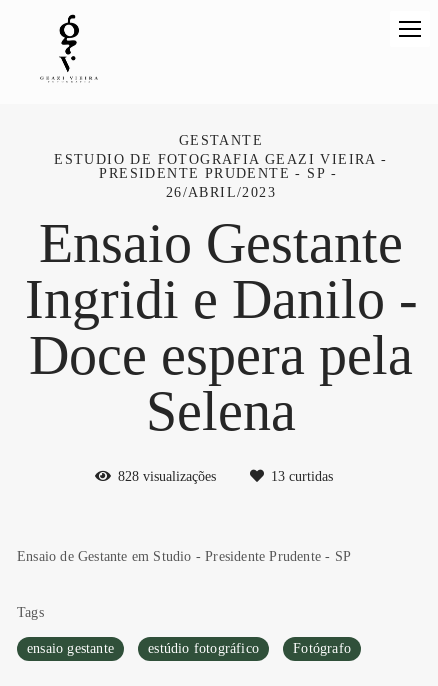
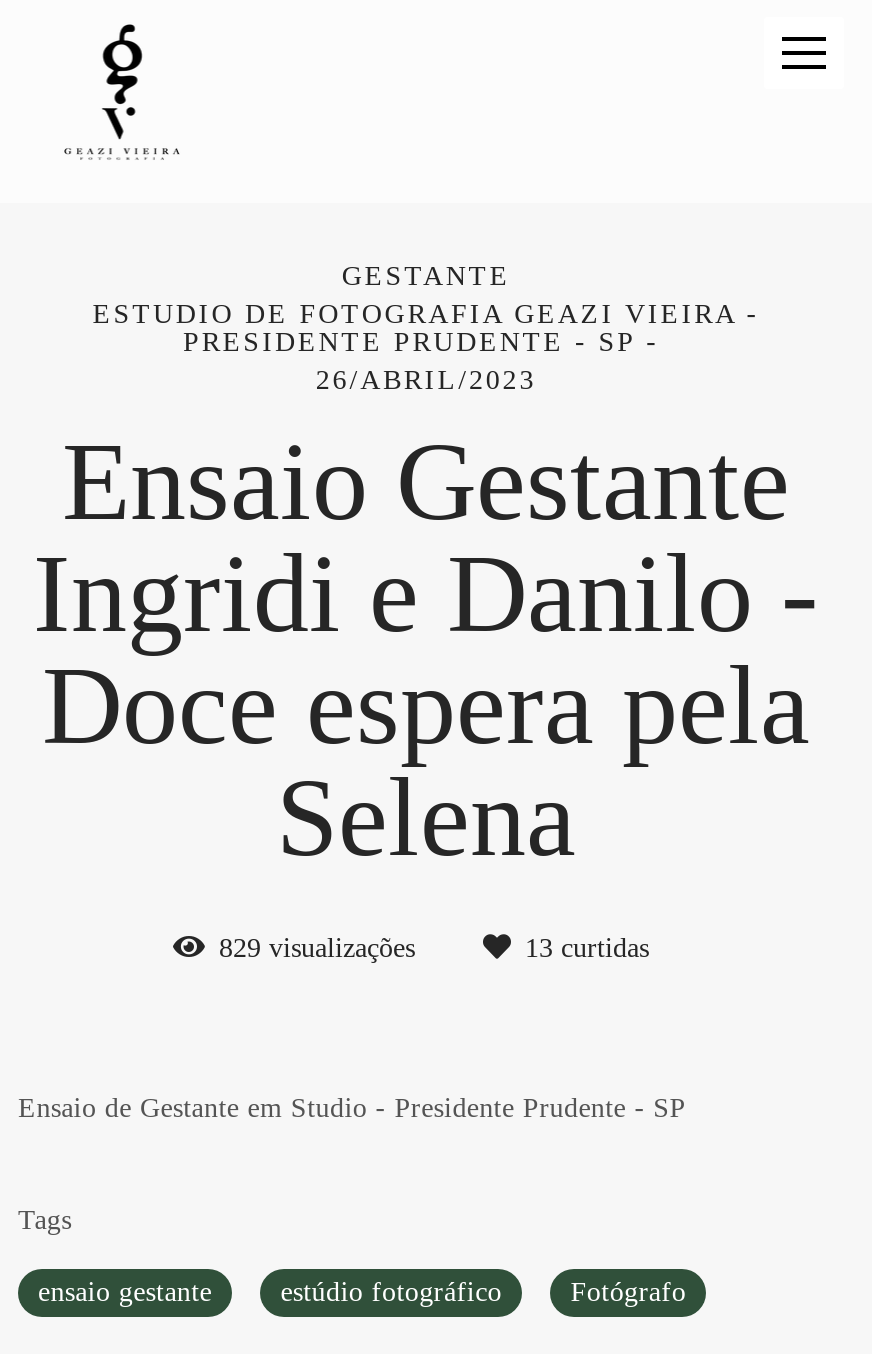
- 828 visualizações
+ 829 visualizações
